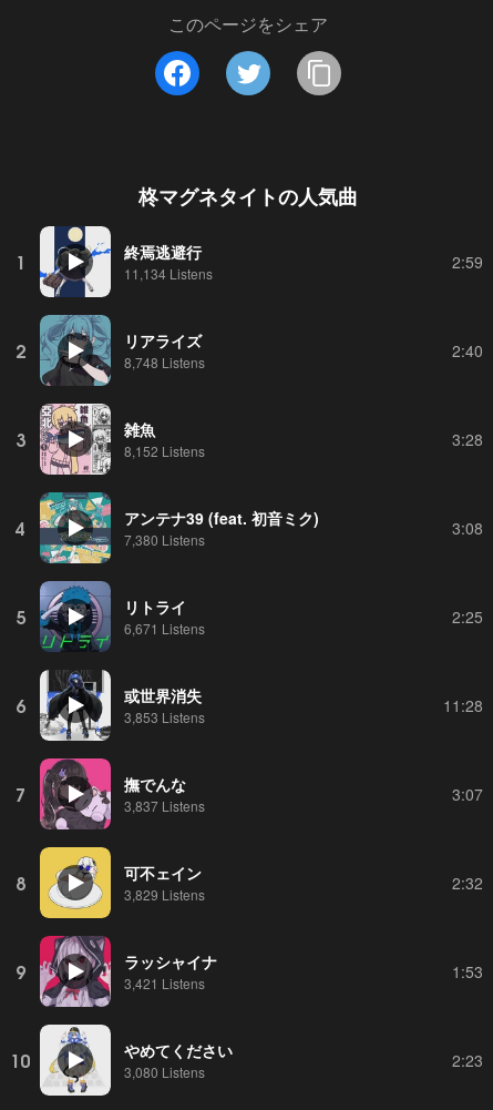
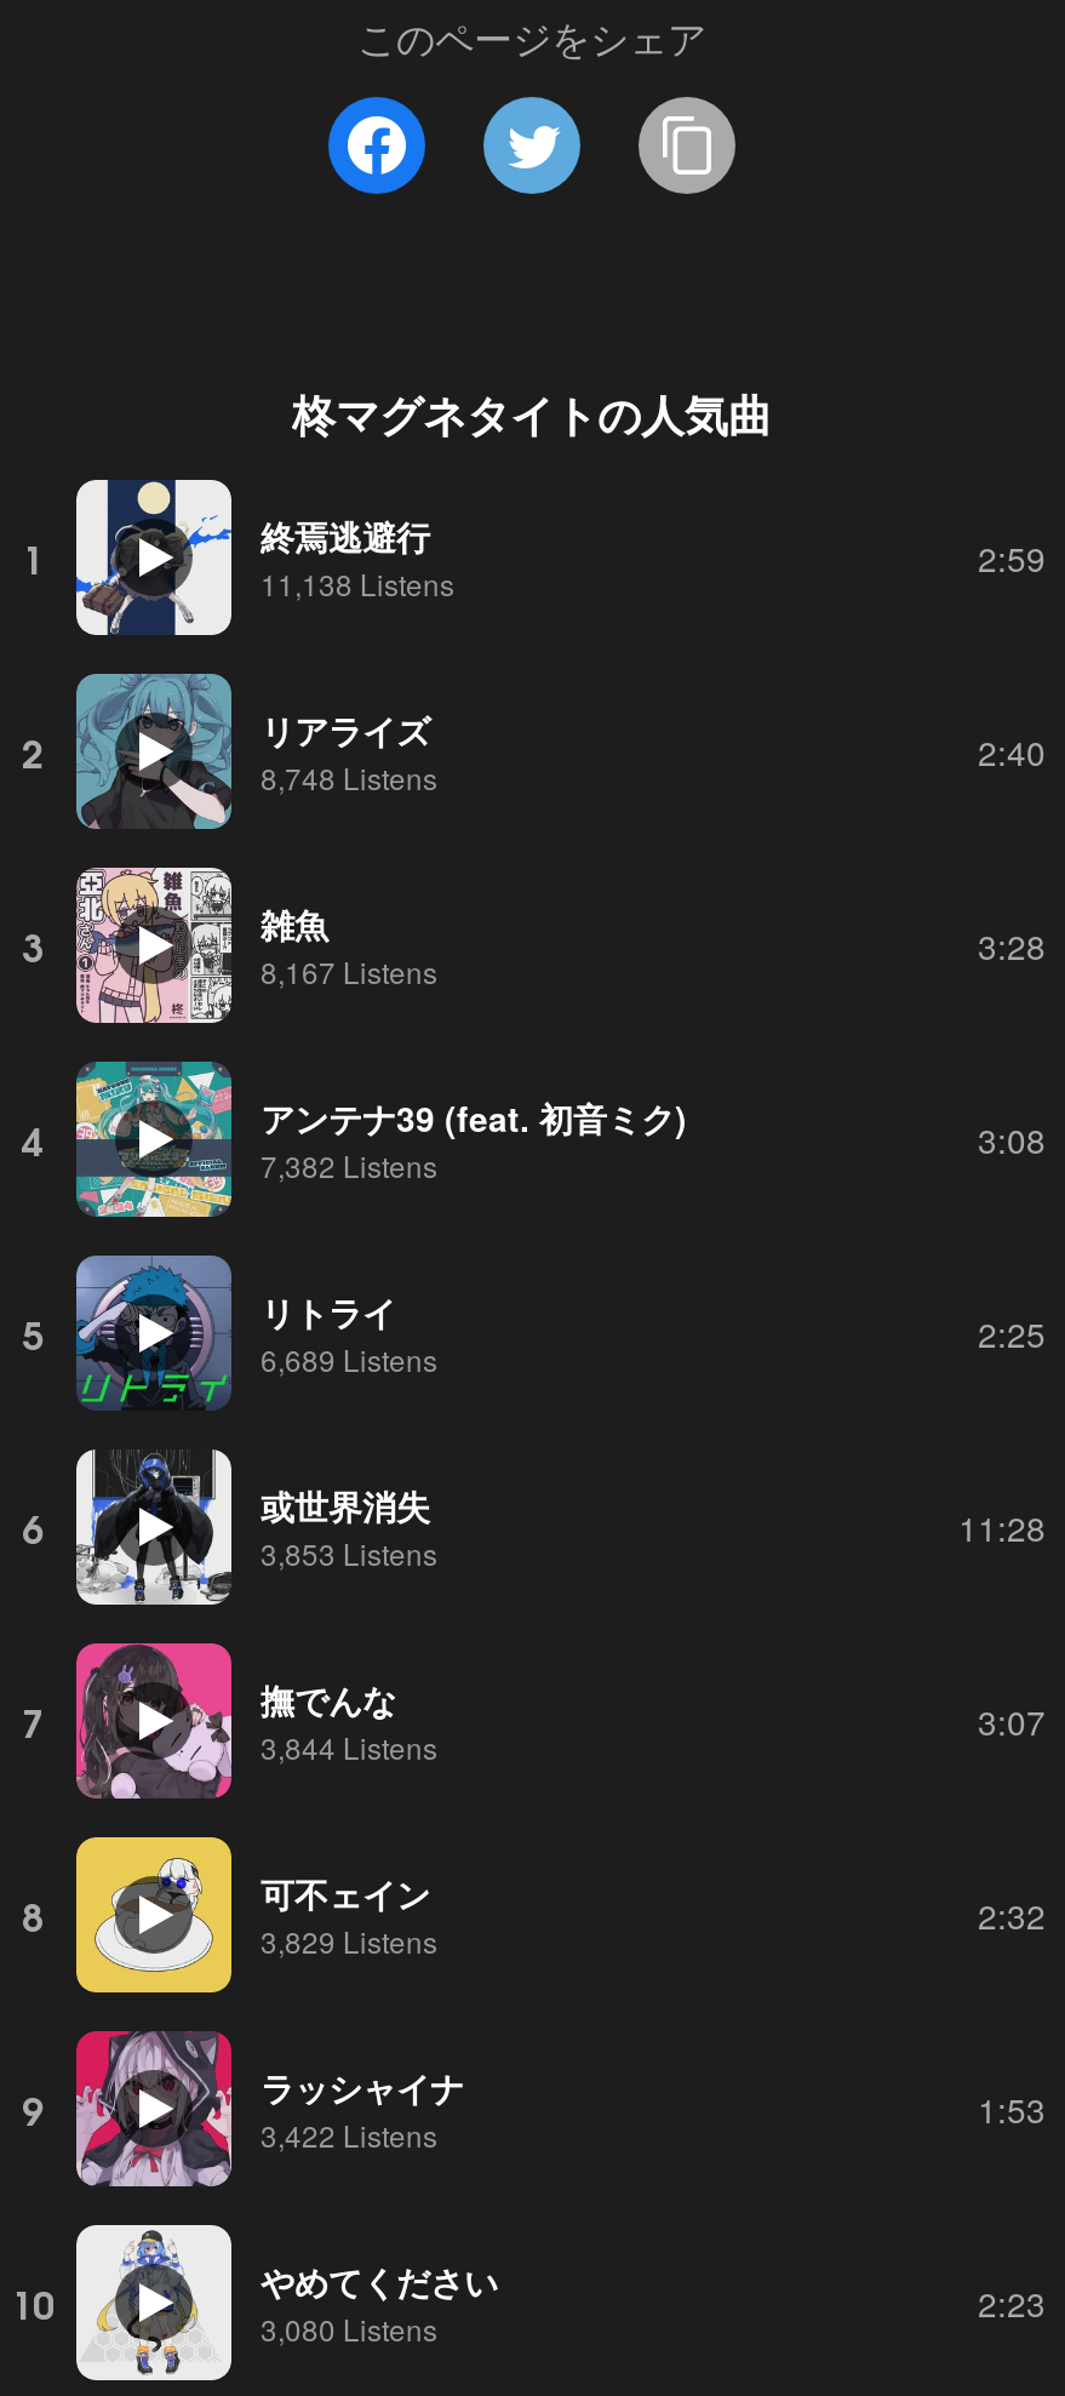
- 11,134 Listens
+ 11,138 Listens

- 8,152 Listens
+ 8,167 Listens

- 7,380 Listens
+ 7,382 Listens

- 6,671 Listens
+ 6,689 Listens

- 3,837 Listens
+ 3,844 Listens

- 3,421 Listens
+ 3,422 Listens
